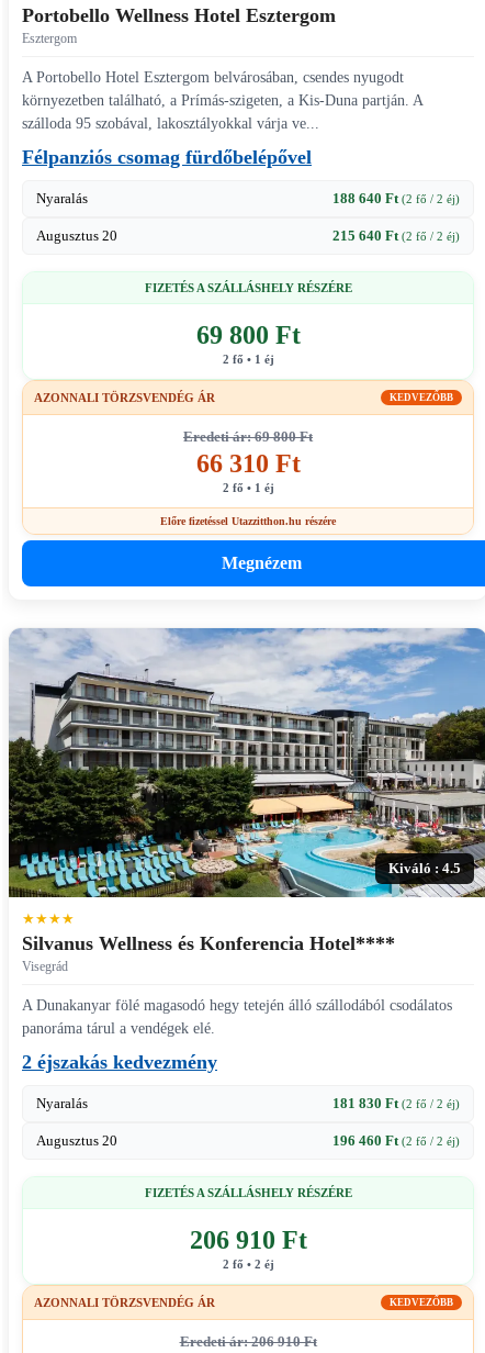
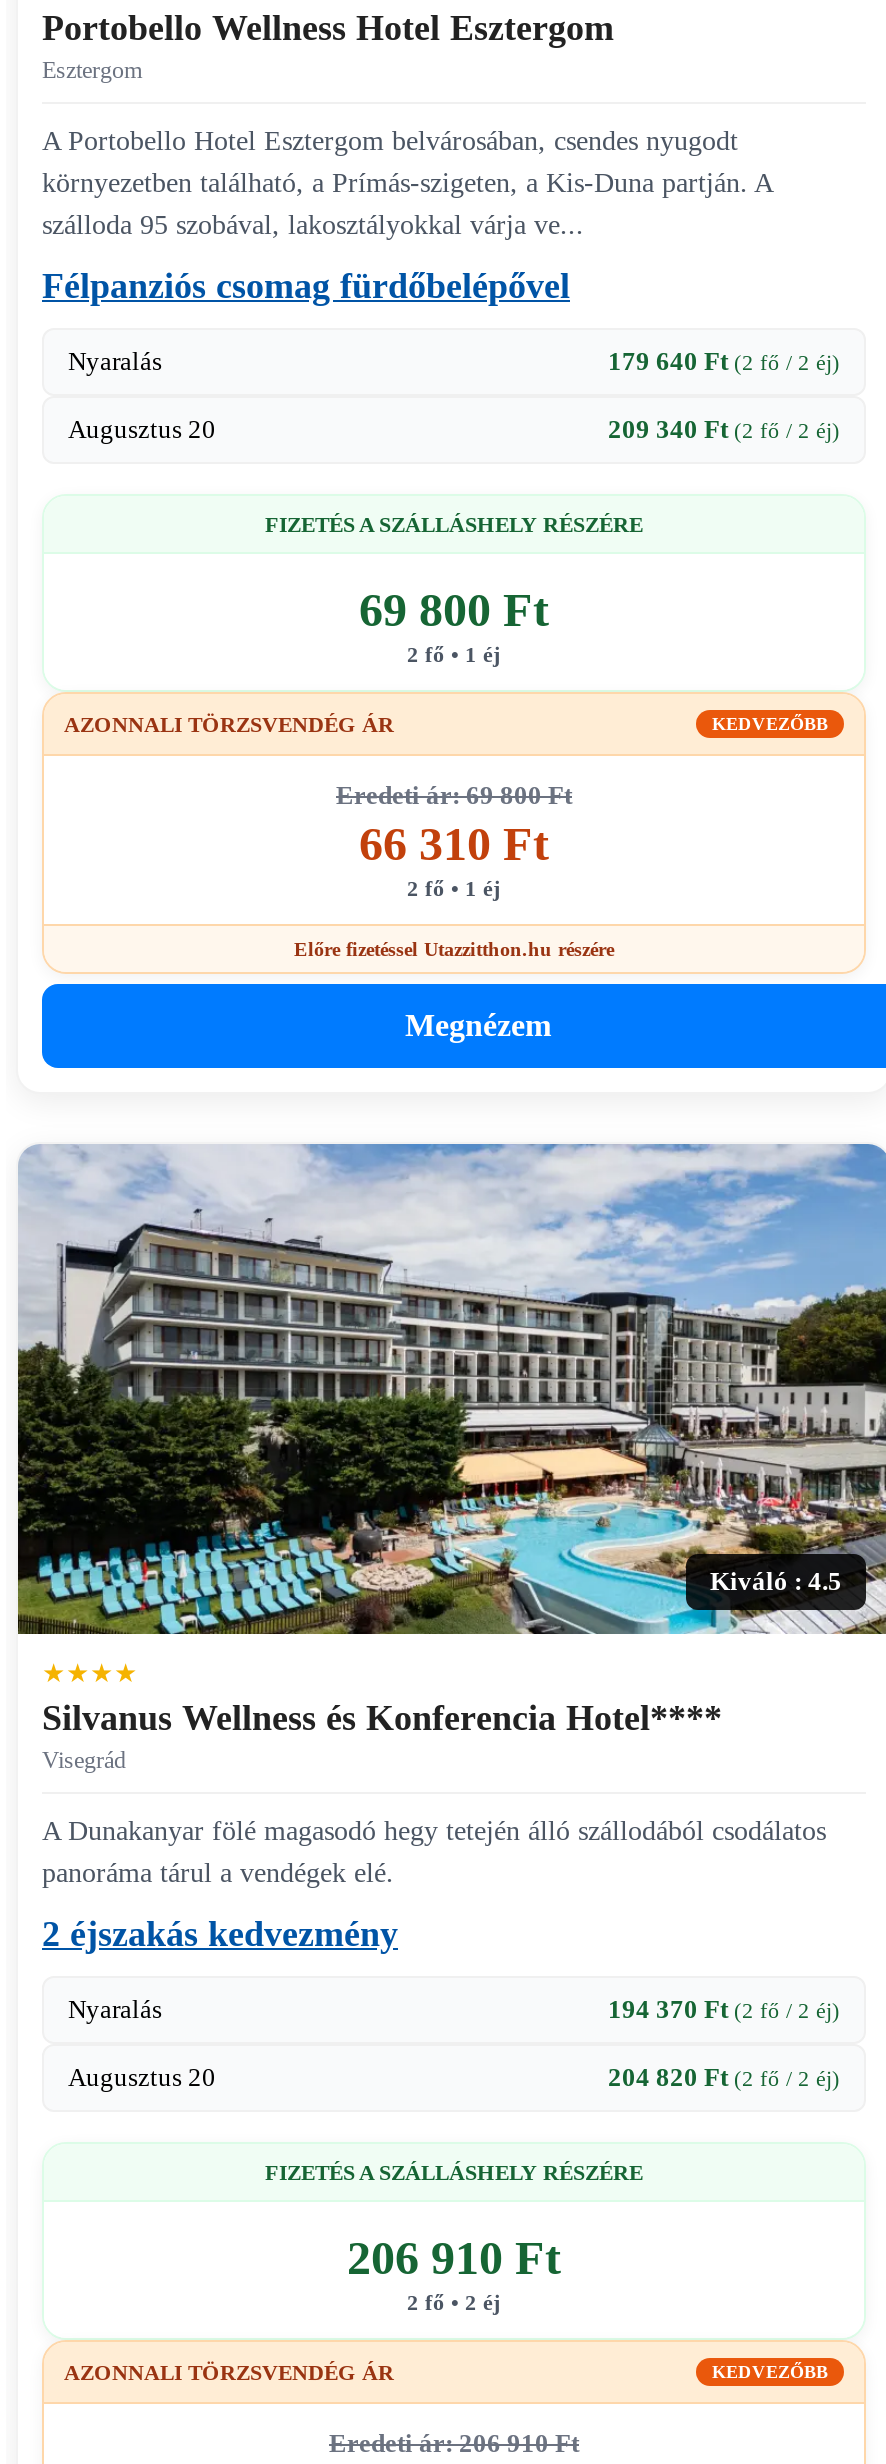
- 188 640 Ft (2 fő / 2 éj)
+ 179 640 Ft (2 fő / 2 éj)

- 215 640 Ft (2 fő / 2 éj)
+ 209 340 Ft (2 fő / 2 éj)

- 181 830 Ft (2 fő / 2 éj)
+ 194 370 Ft (2 fő / 2 éj)

- 196 460 Ft (2 fő / 2 éj)
+ 204 820 Ft (2 fő / 2 éj)
